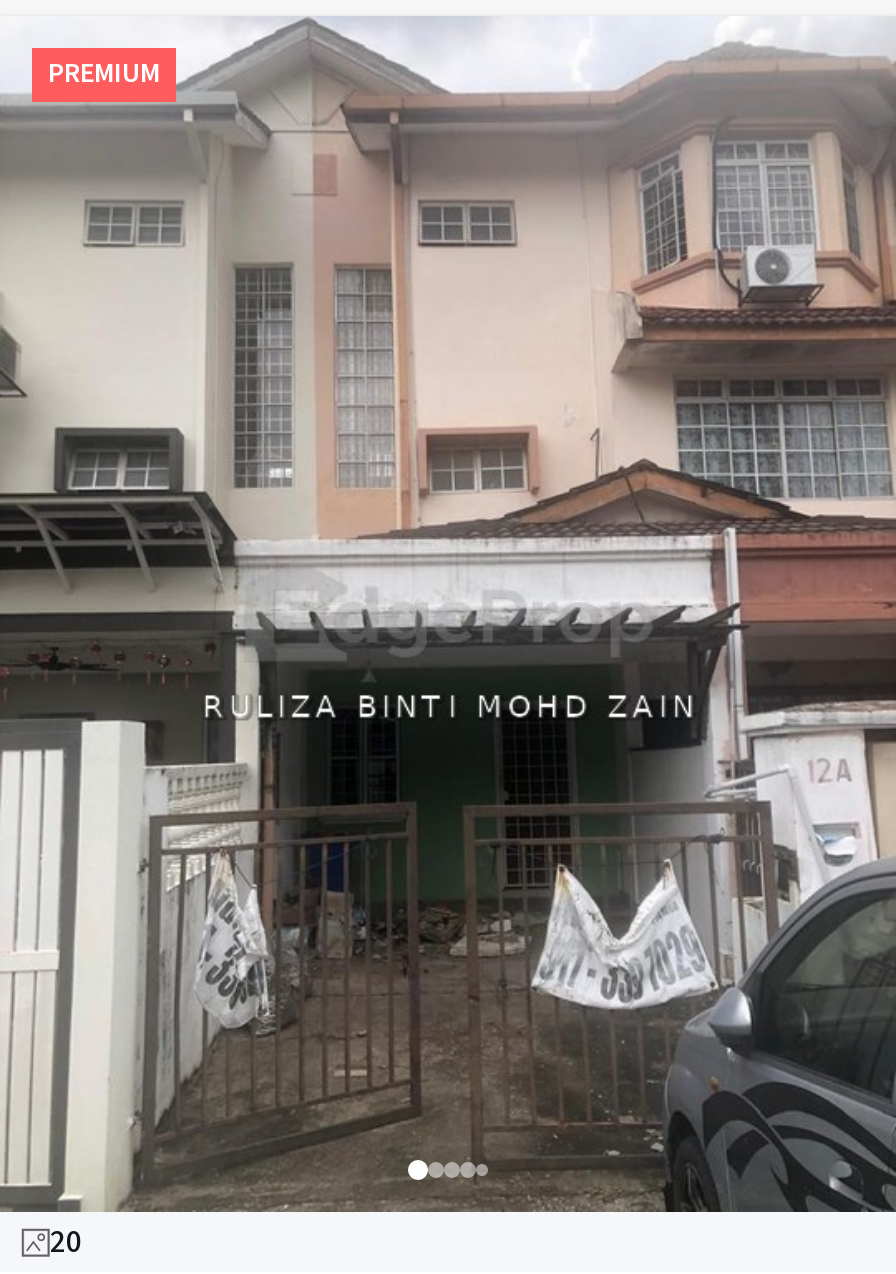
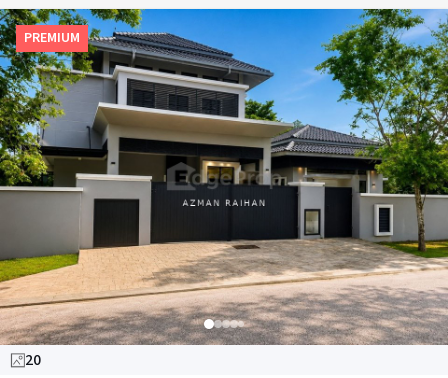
- [image]
+ [image]
